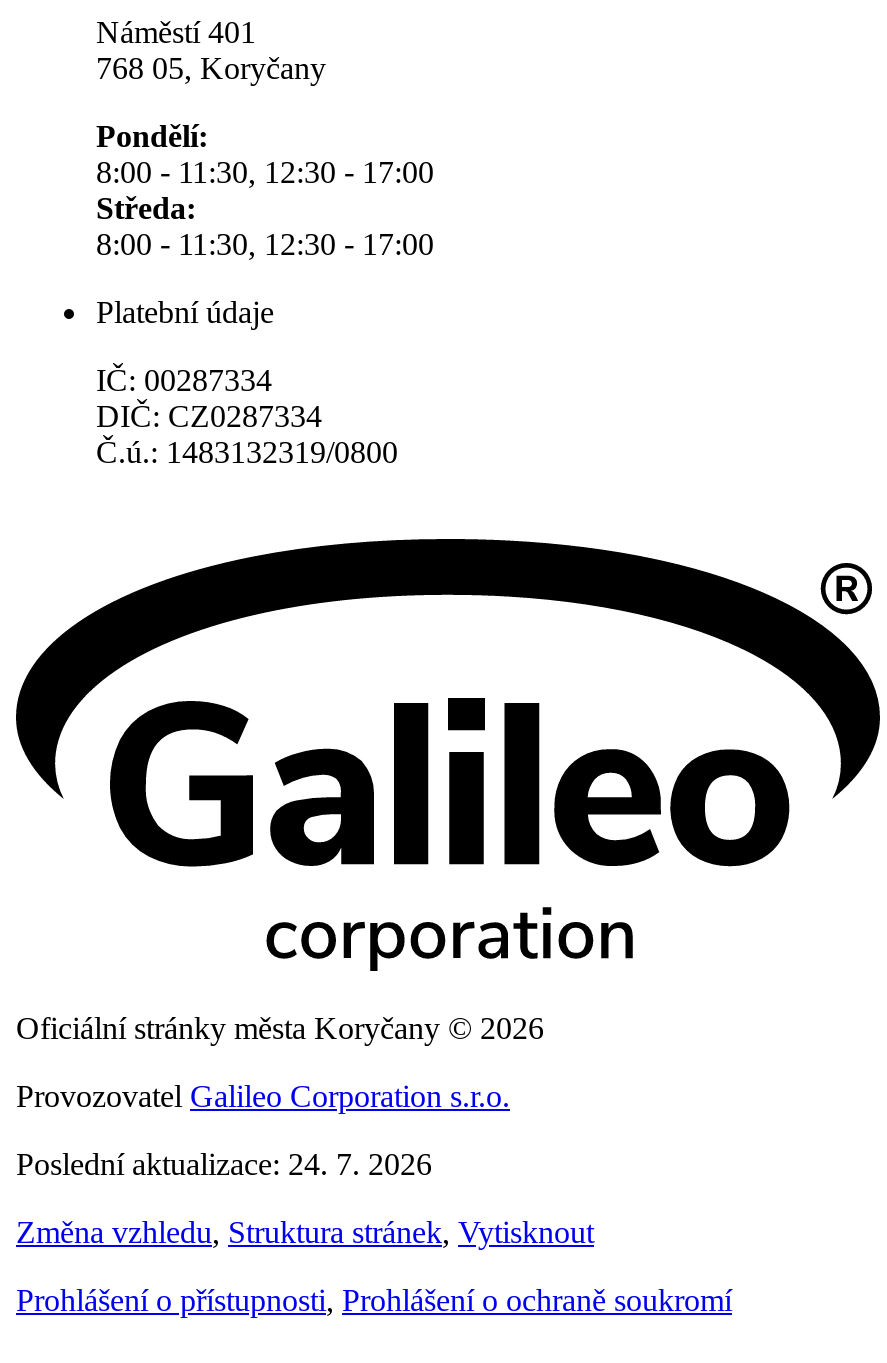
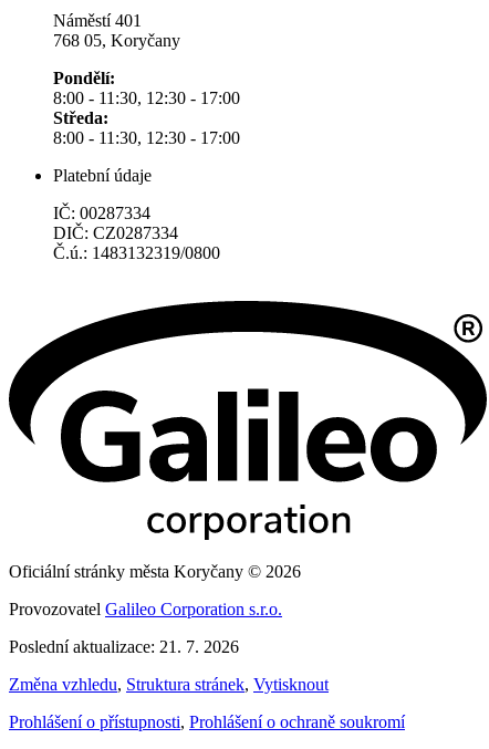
- Poslední aktualizace: 24. 7. 2026
+ Poslední aktualizace: 21. 7. 2026
